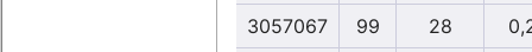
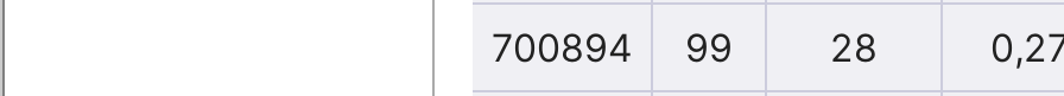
- 3057067 99
+ 700894 99
